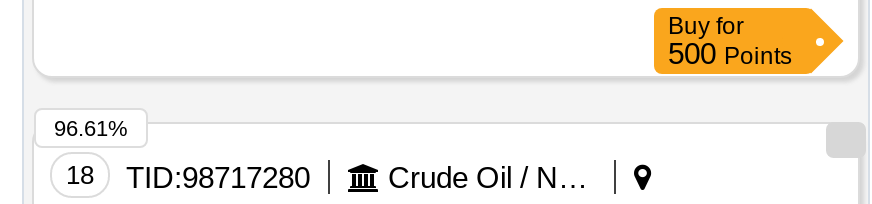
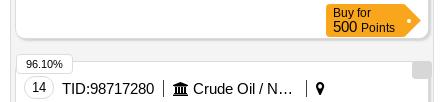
- 96.61%
+ 96.10%

- 18 TID:98717280
+ 14 TID:98717280
